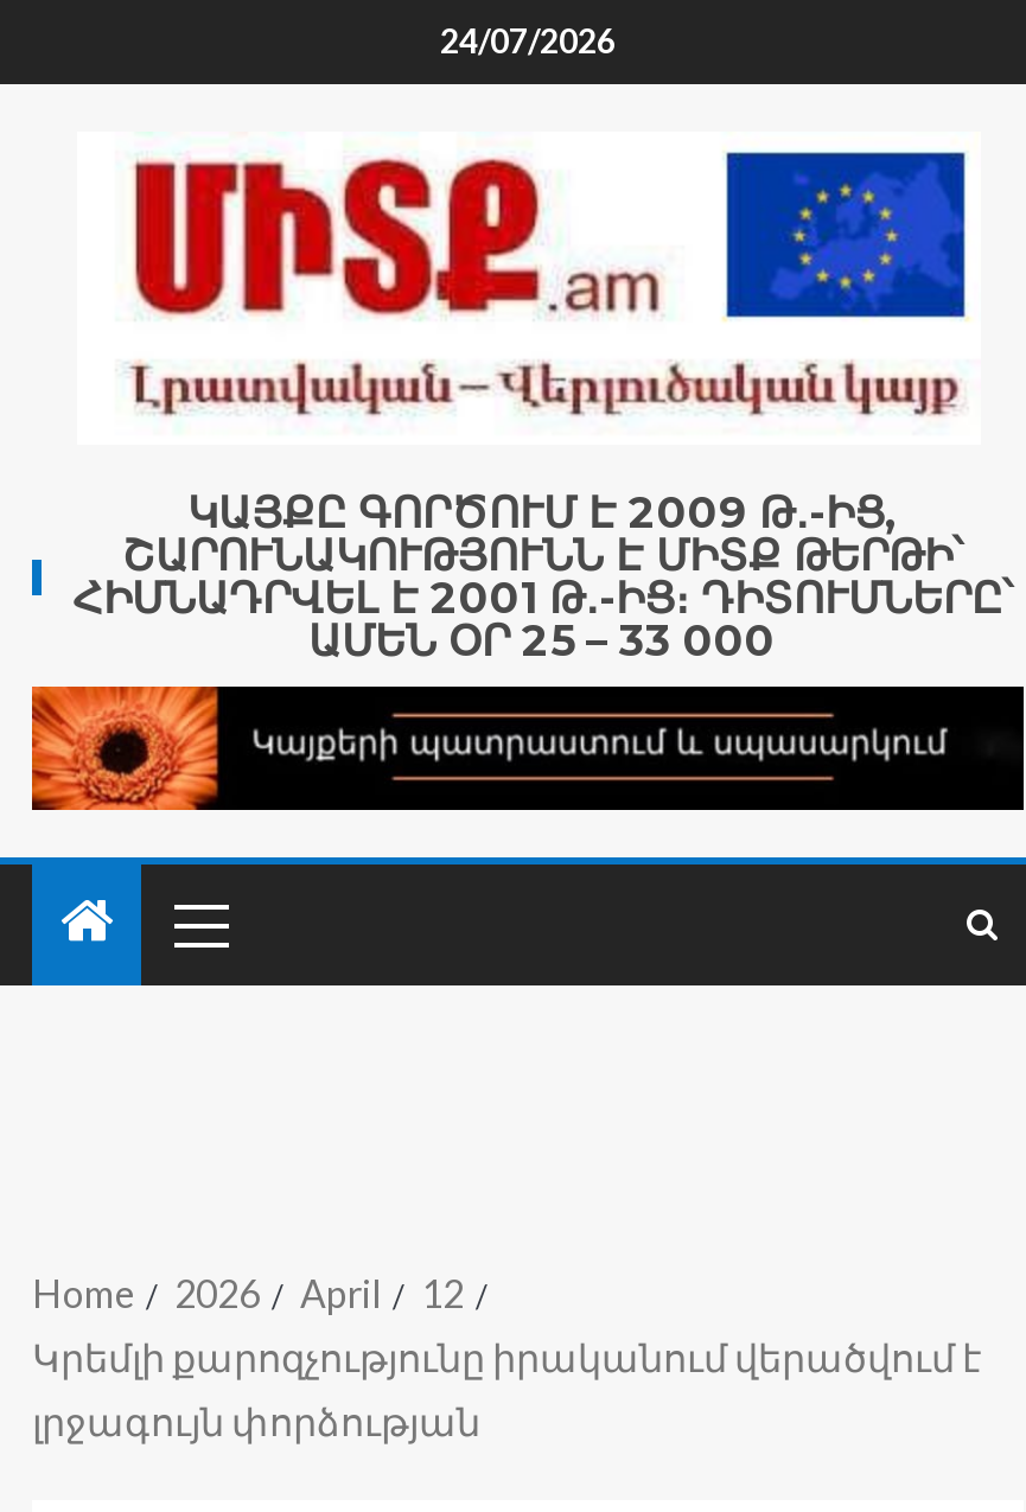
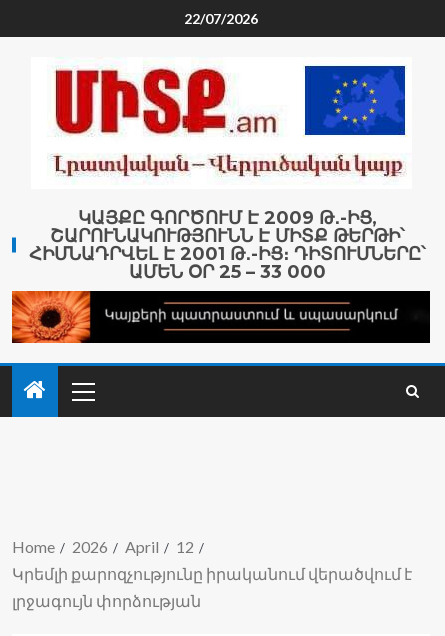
- 24/07/2026
+ 22/07/2026
